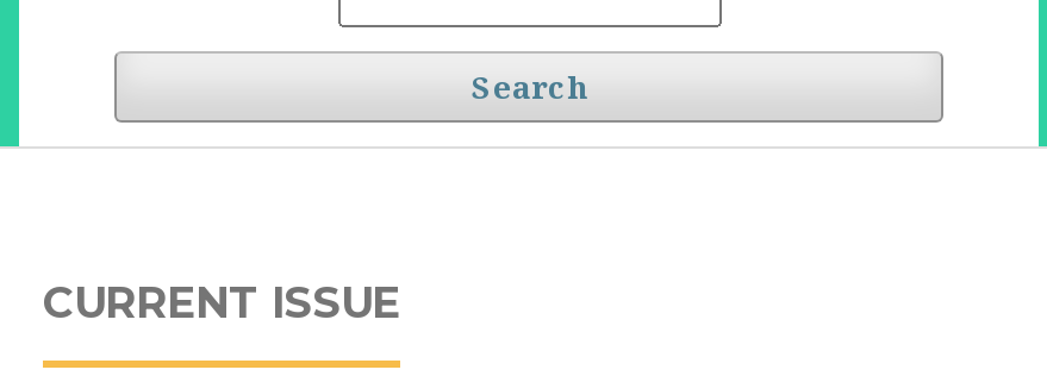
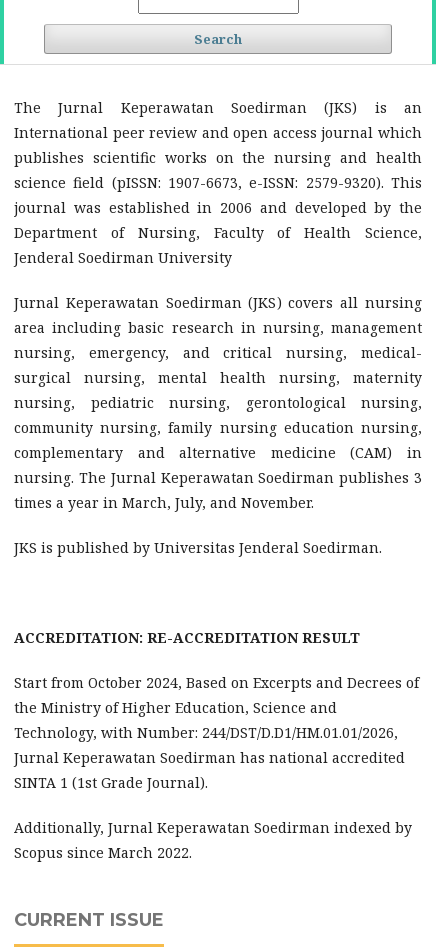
+ The Jurnal Keperawatan Soedirman (JKS) is an
+ International peer review and open access journal which
+ publishes scientific works on the nursing and health
+ science field (pISSN: 1907-6673, e-ISSN: 2579-9320). This
+ journal was established in 2006 and developed by the
+ Department of Nursing, Faculty of Health Science,
+ Jenderal Soedirman University
+ Jurnal Keperawatan Soedirman (JKS) covers all nursing
+ area including basic research in nursing, management
+ nursing, emergency, and critical nursing, medical-
+ surgical nursing, mental health nursing, maternity
+ nursing, pediatric nursing, gerontological nursing,
+ community nursing, family nursing education nursing,
+ complementary and alternative medicine (CAM) in
+ nursing. The Jurnal Keperawatan Soedirman publishes 3
+ times a year in March, July, and November.
+ JKS is published by Universitas Jenderal Soedirman.

+ ACCREDITATION: RE-ACCREDITATION RESULT
+ Start from October 2024, Based on Excerpts and Decrees of
+ the Ministry of Higher Education, Science and
+ Technology, with Number: 244/DST/D.D1/HM.01.01/2026,
+ Jurnal Keperawatan Soedirman has national accredited
+ SINTA 1 (1st Grade Journal).
+ Additionally, Jurnal Keperawatan Soedirman indexed by
+ Scopus since March 2022.
